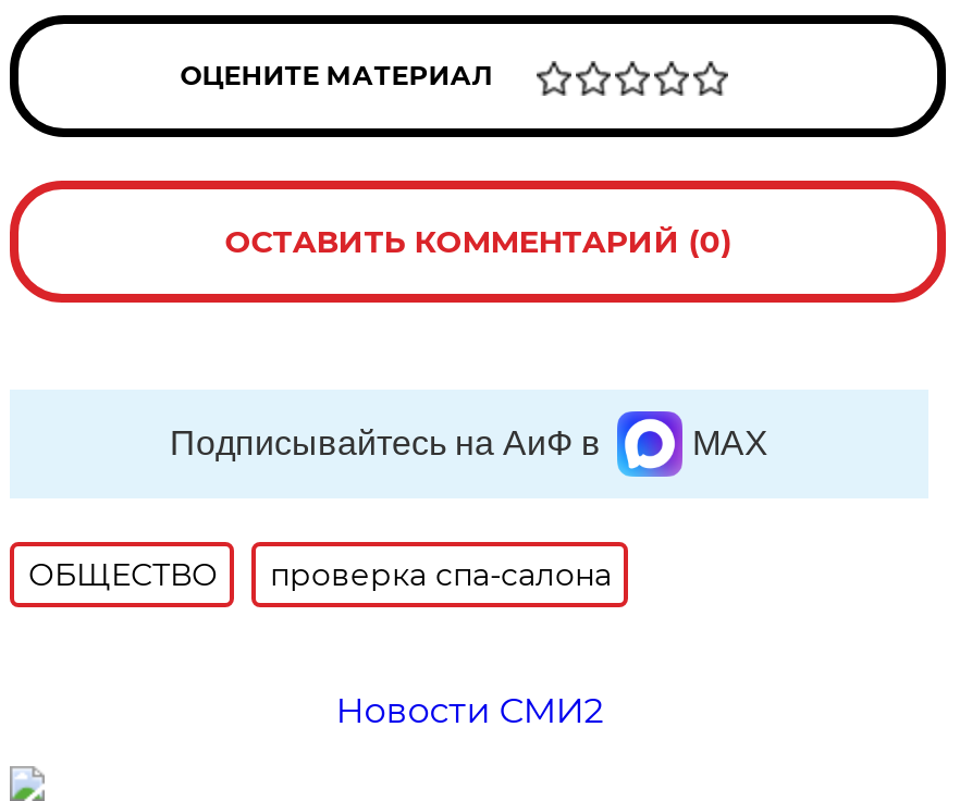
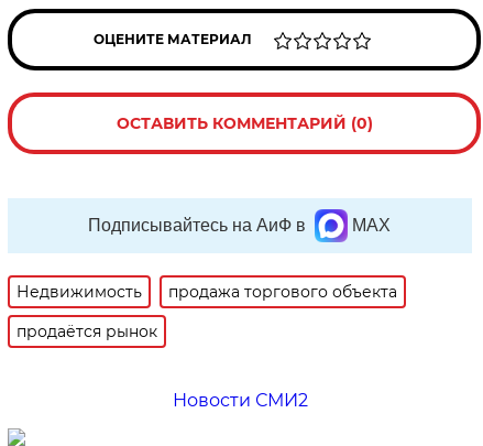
- ОБЩЕСТВО
- проверка спа-салона
+ Недвижимость
+ продажа торгового объекта
+ продаётся рынок
